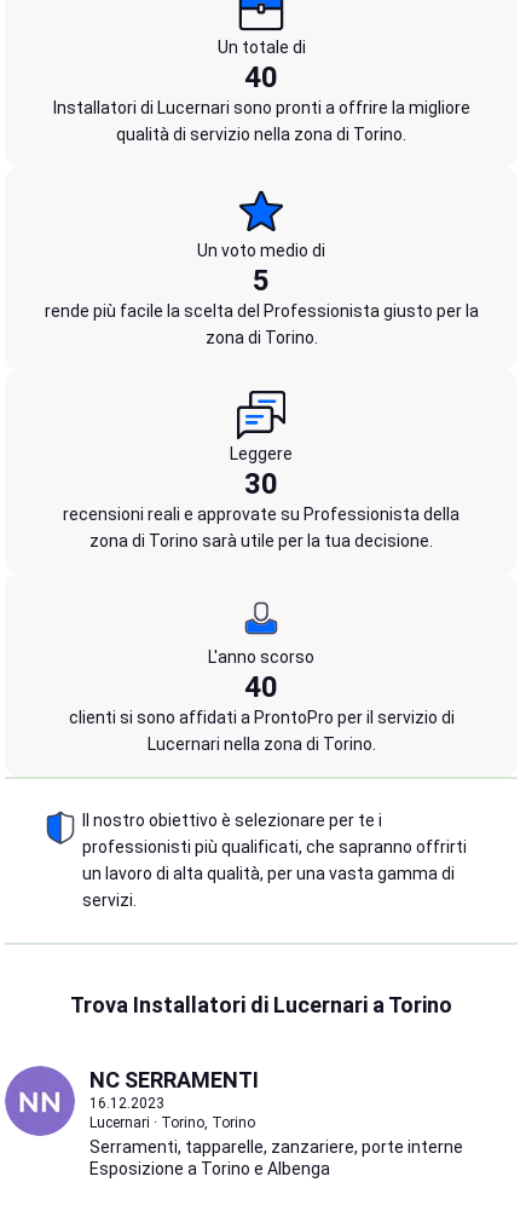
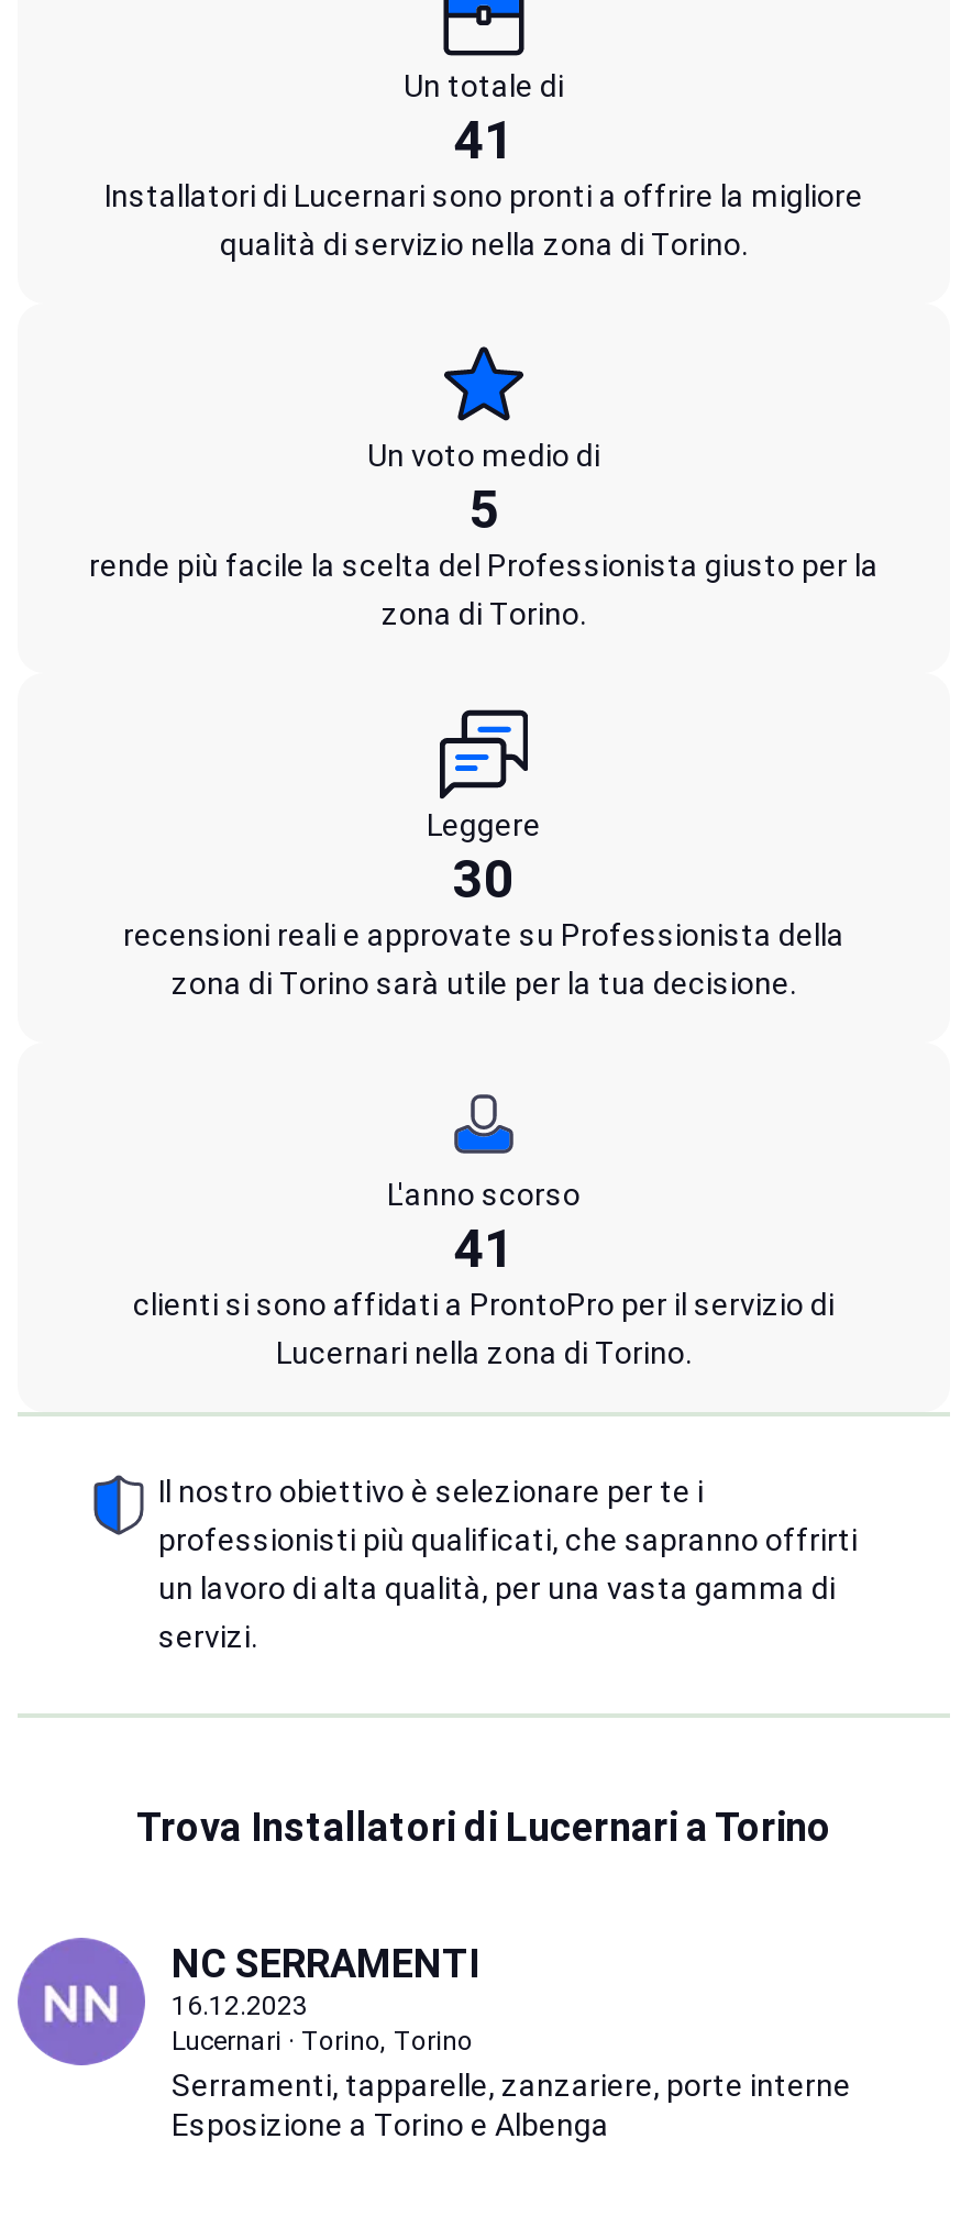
- 40
+ 41

- 40
+ 41
